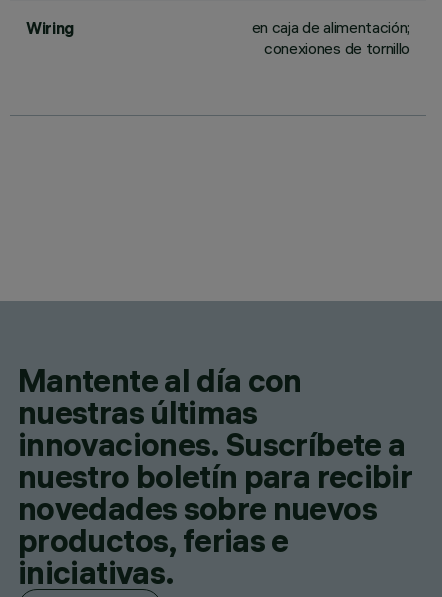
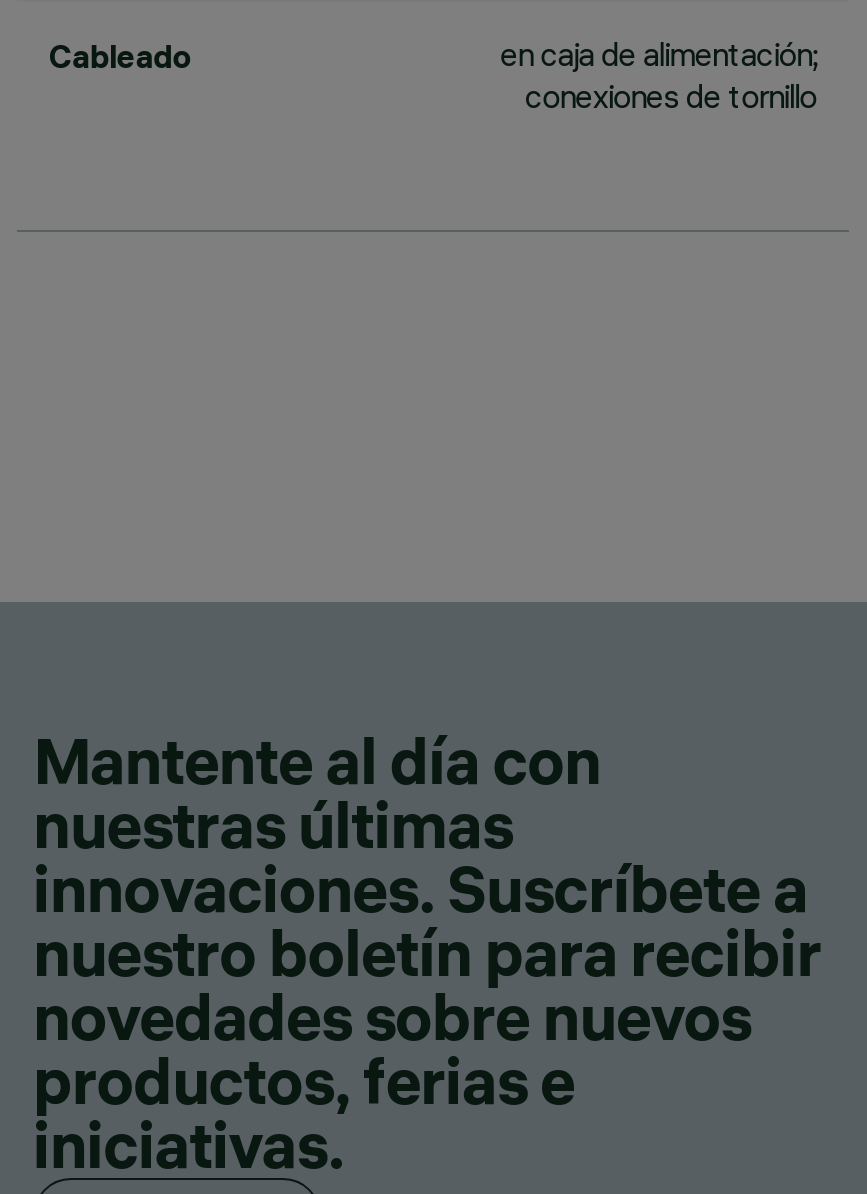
- Wiring
+ Cableado
